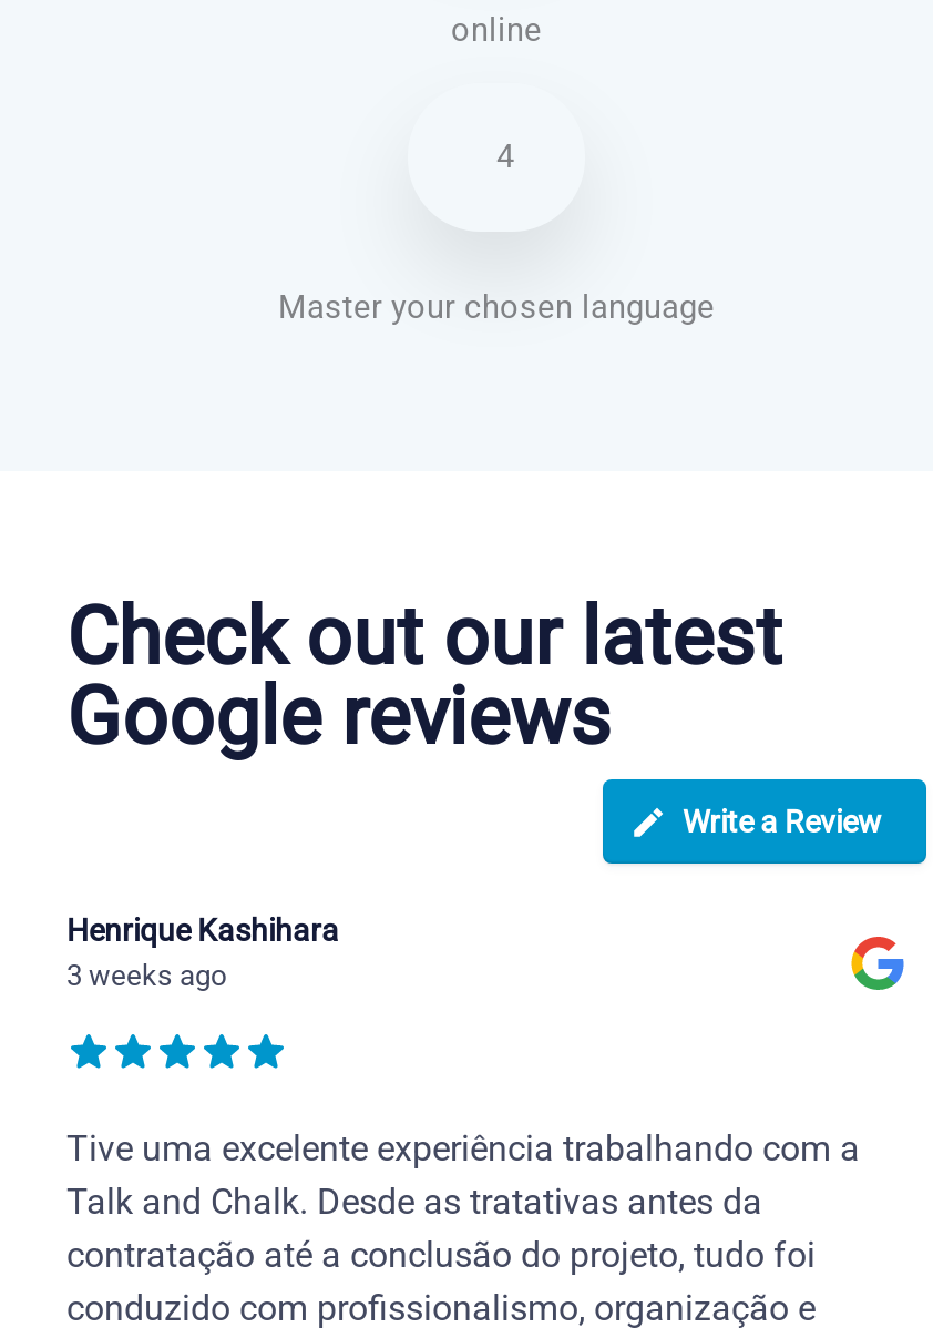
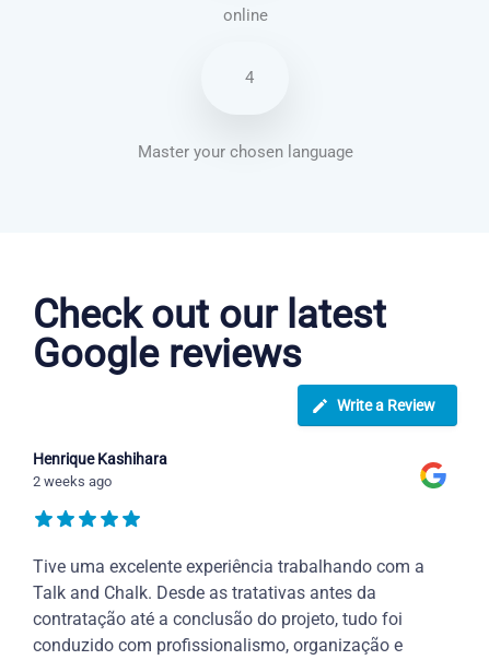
- 3 weeks ago
+ 2 weeks ago
